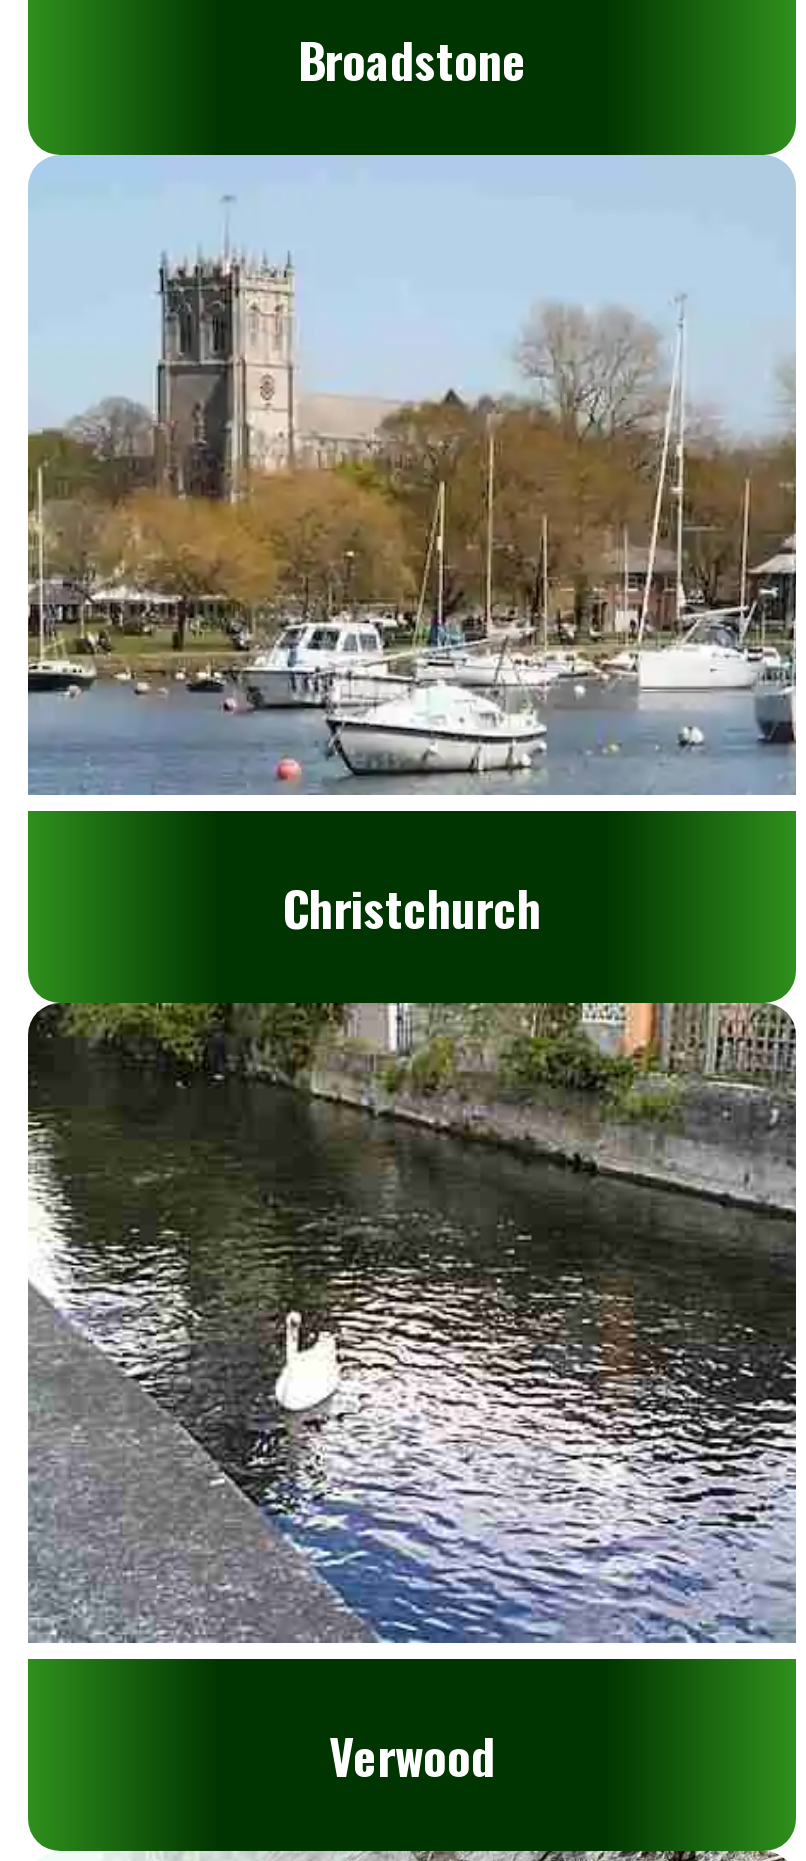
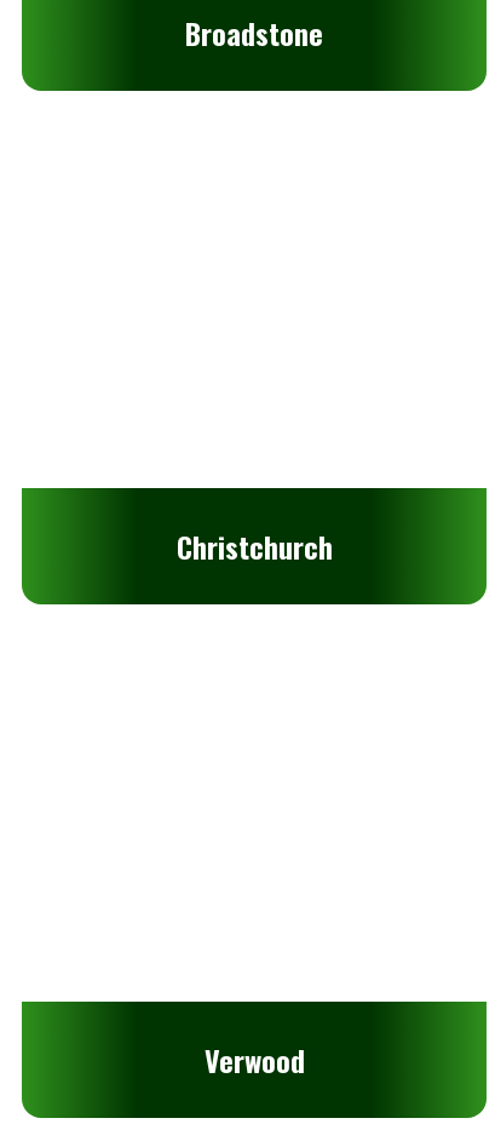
- [image]

- [image]
